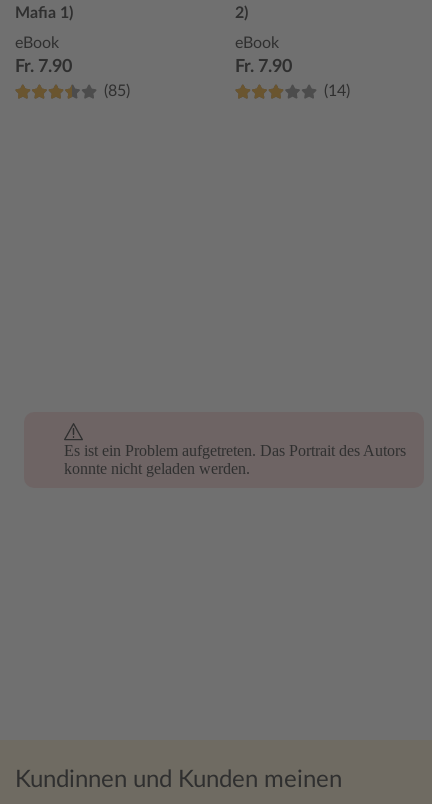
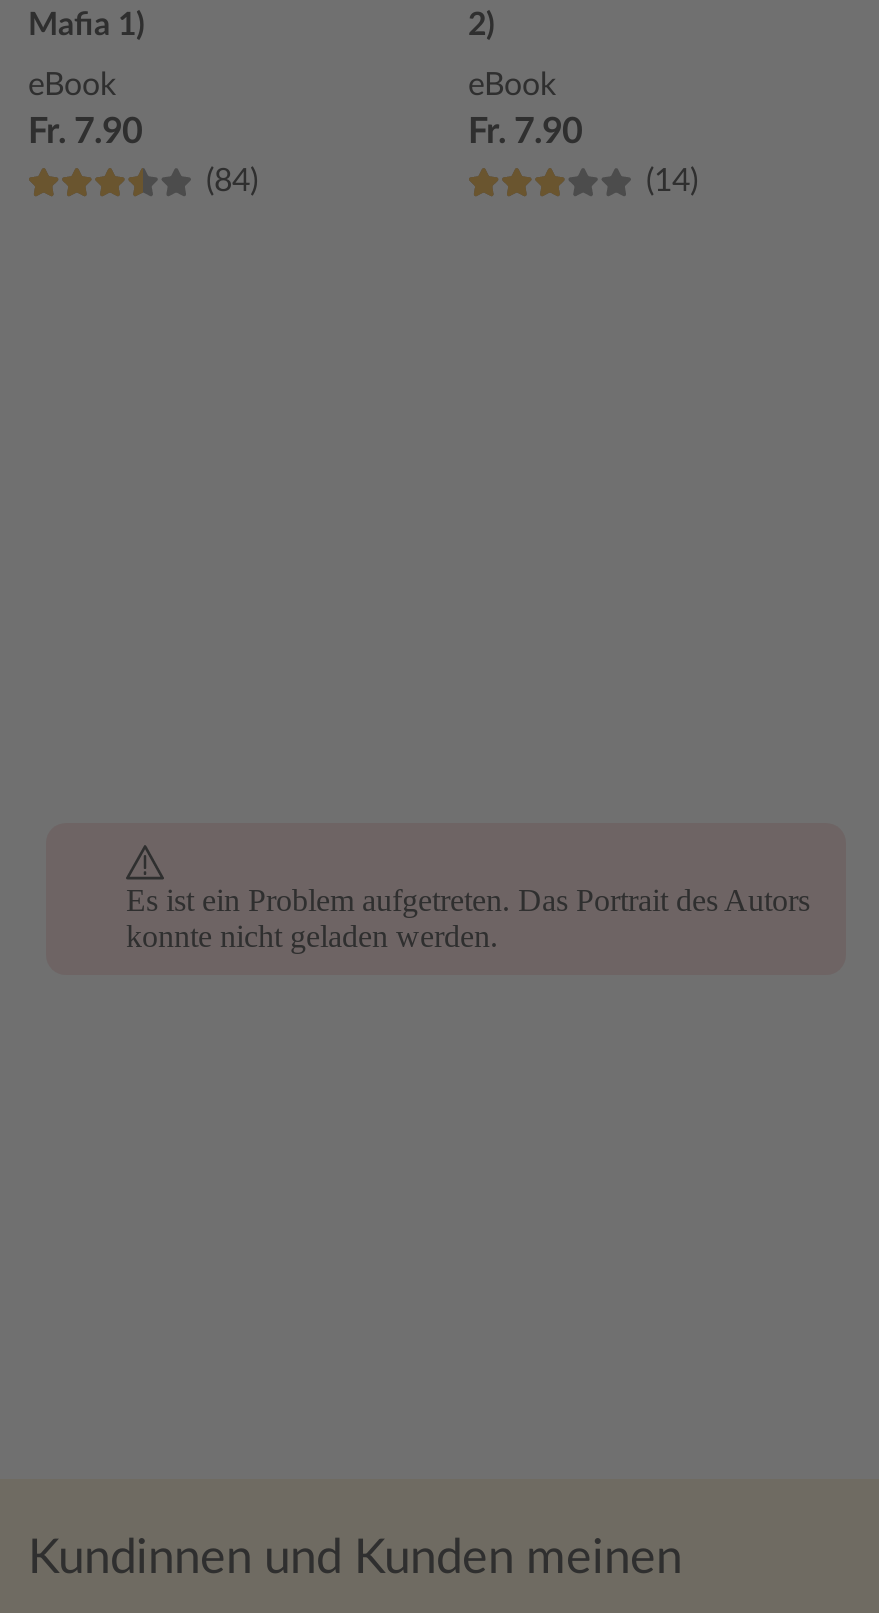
- (85)
+ (84)
